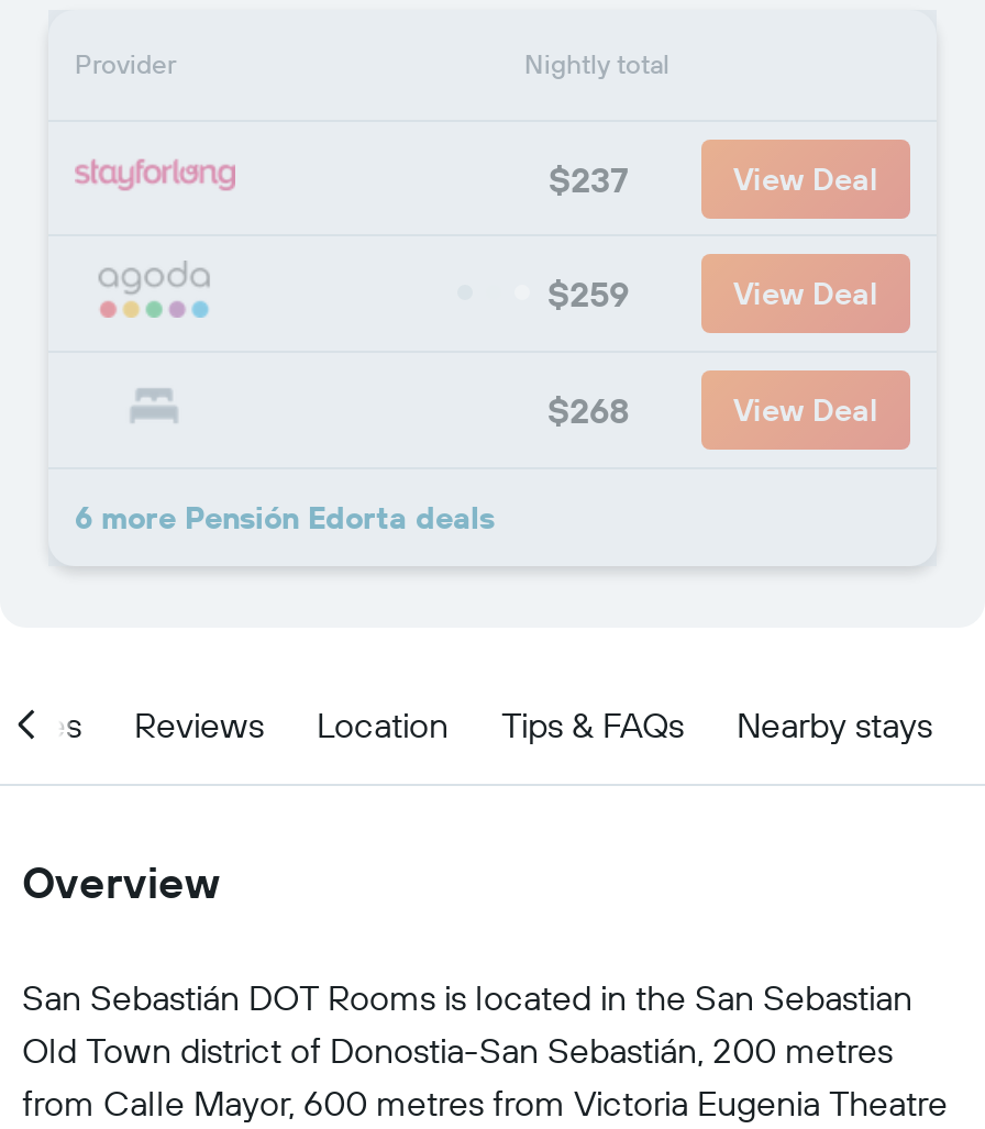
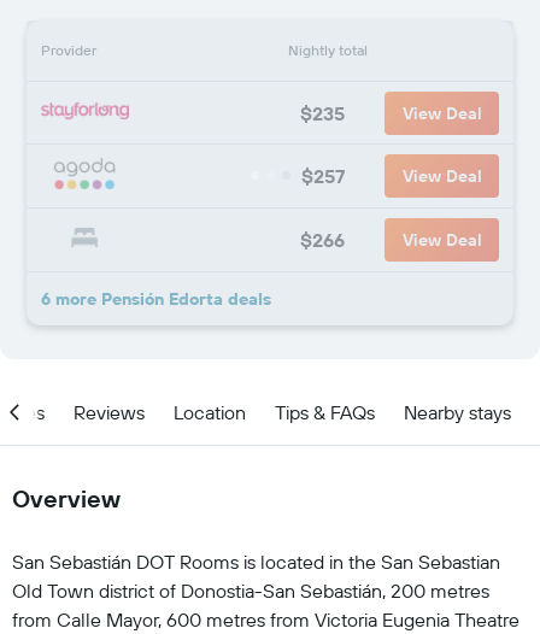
- $237
+ $235

- $259
+ $257

- $268
+ $266
